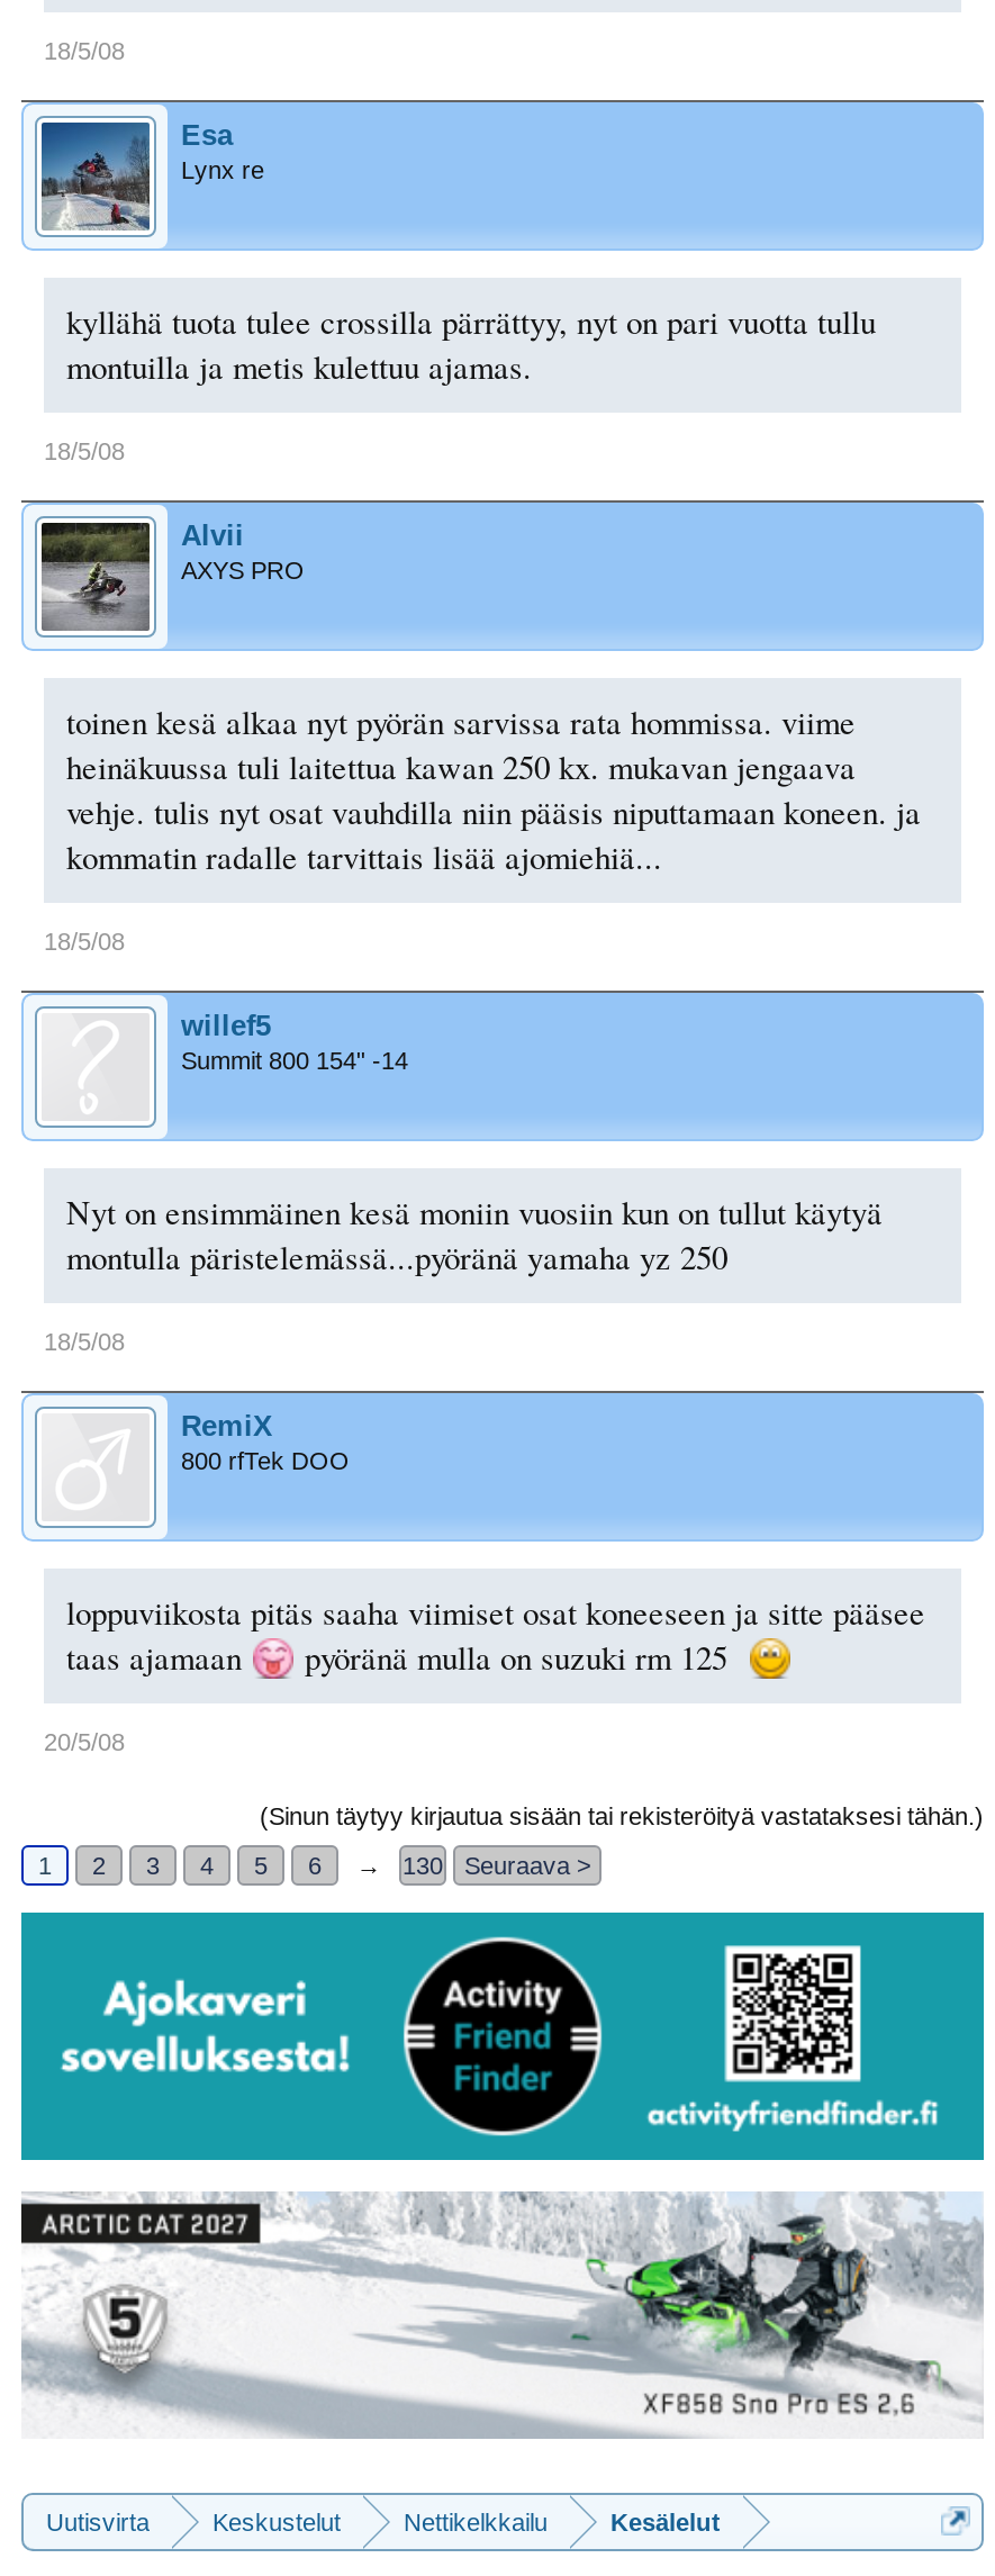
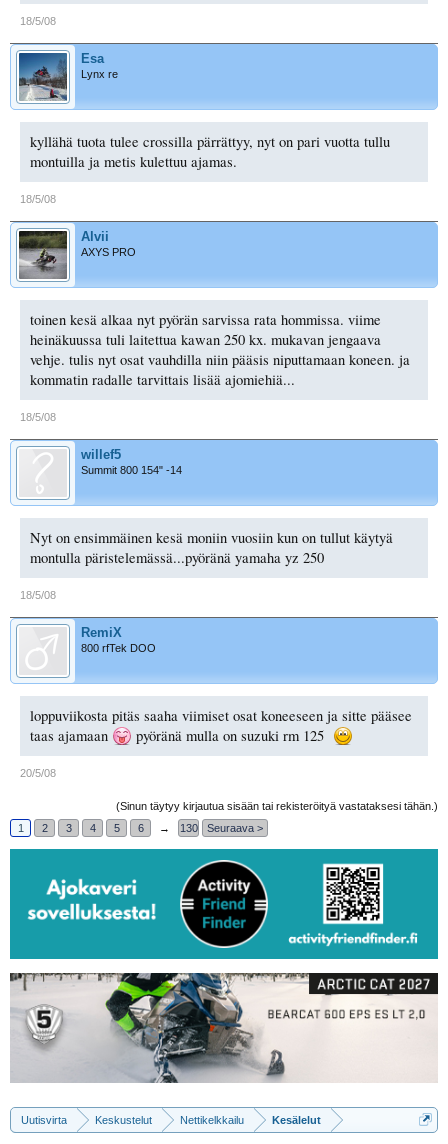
- [image]
+ [image]
